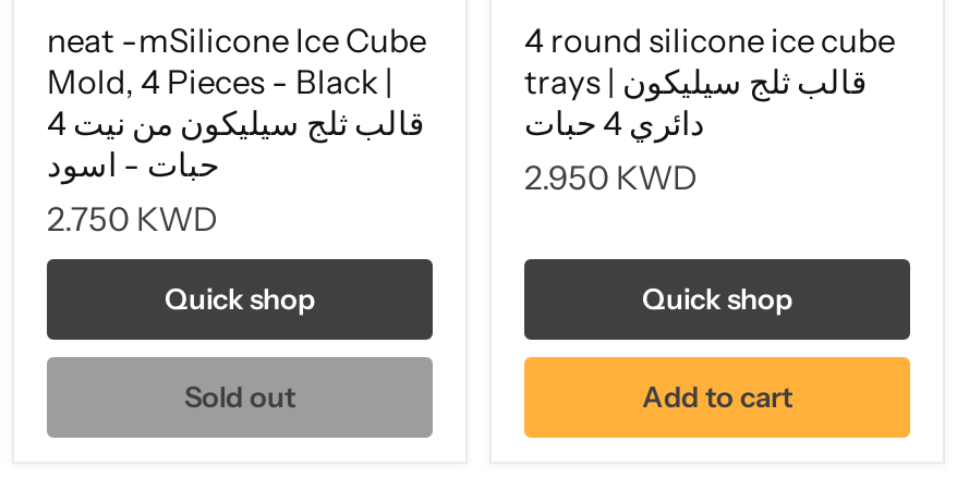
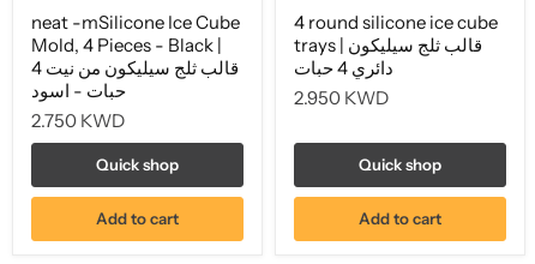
- Sold out
+ Add to cart
